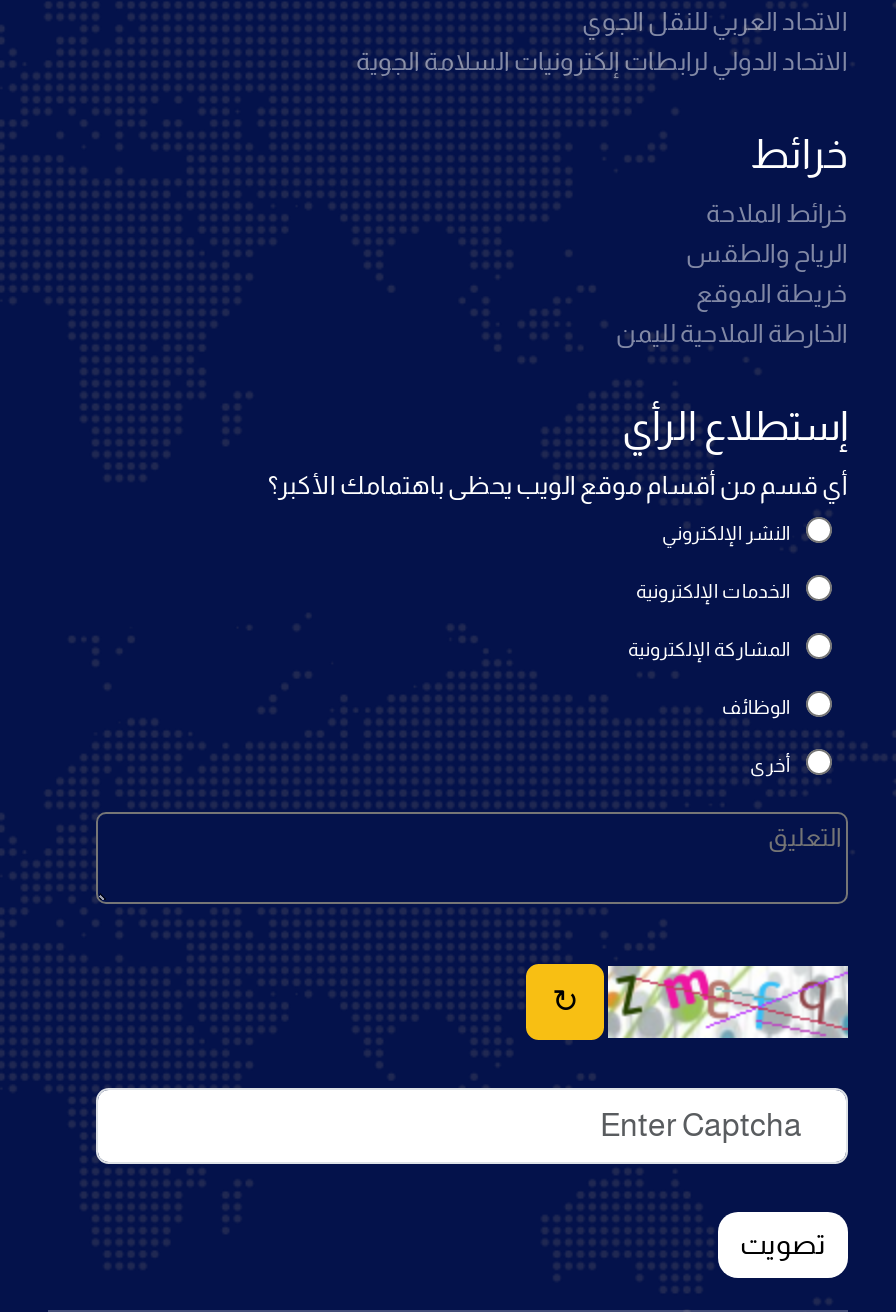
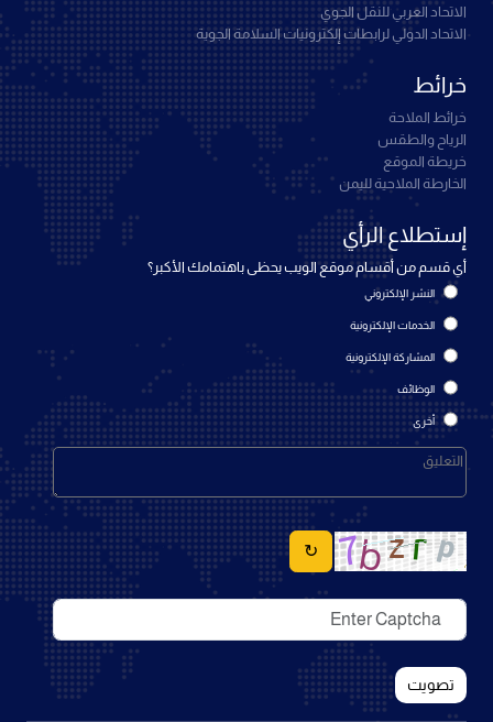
- [image]
+ [image]
